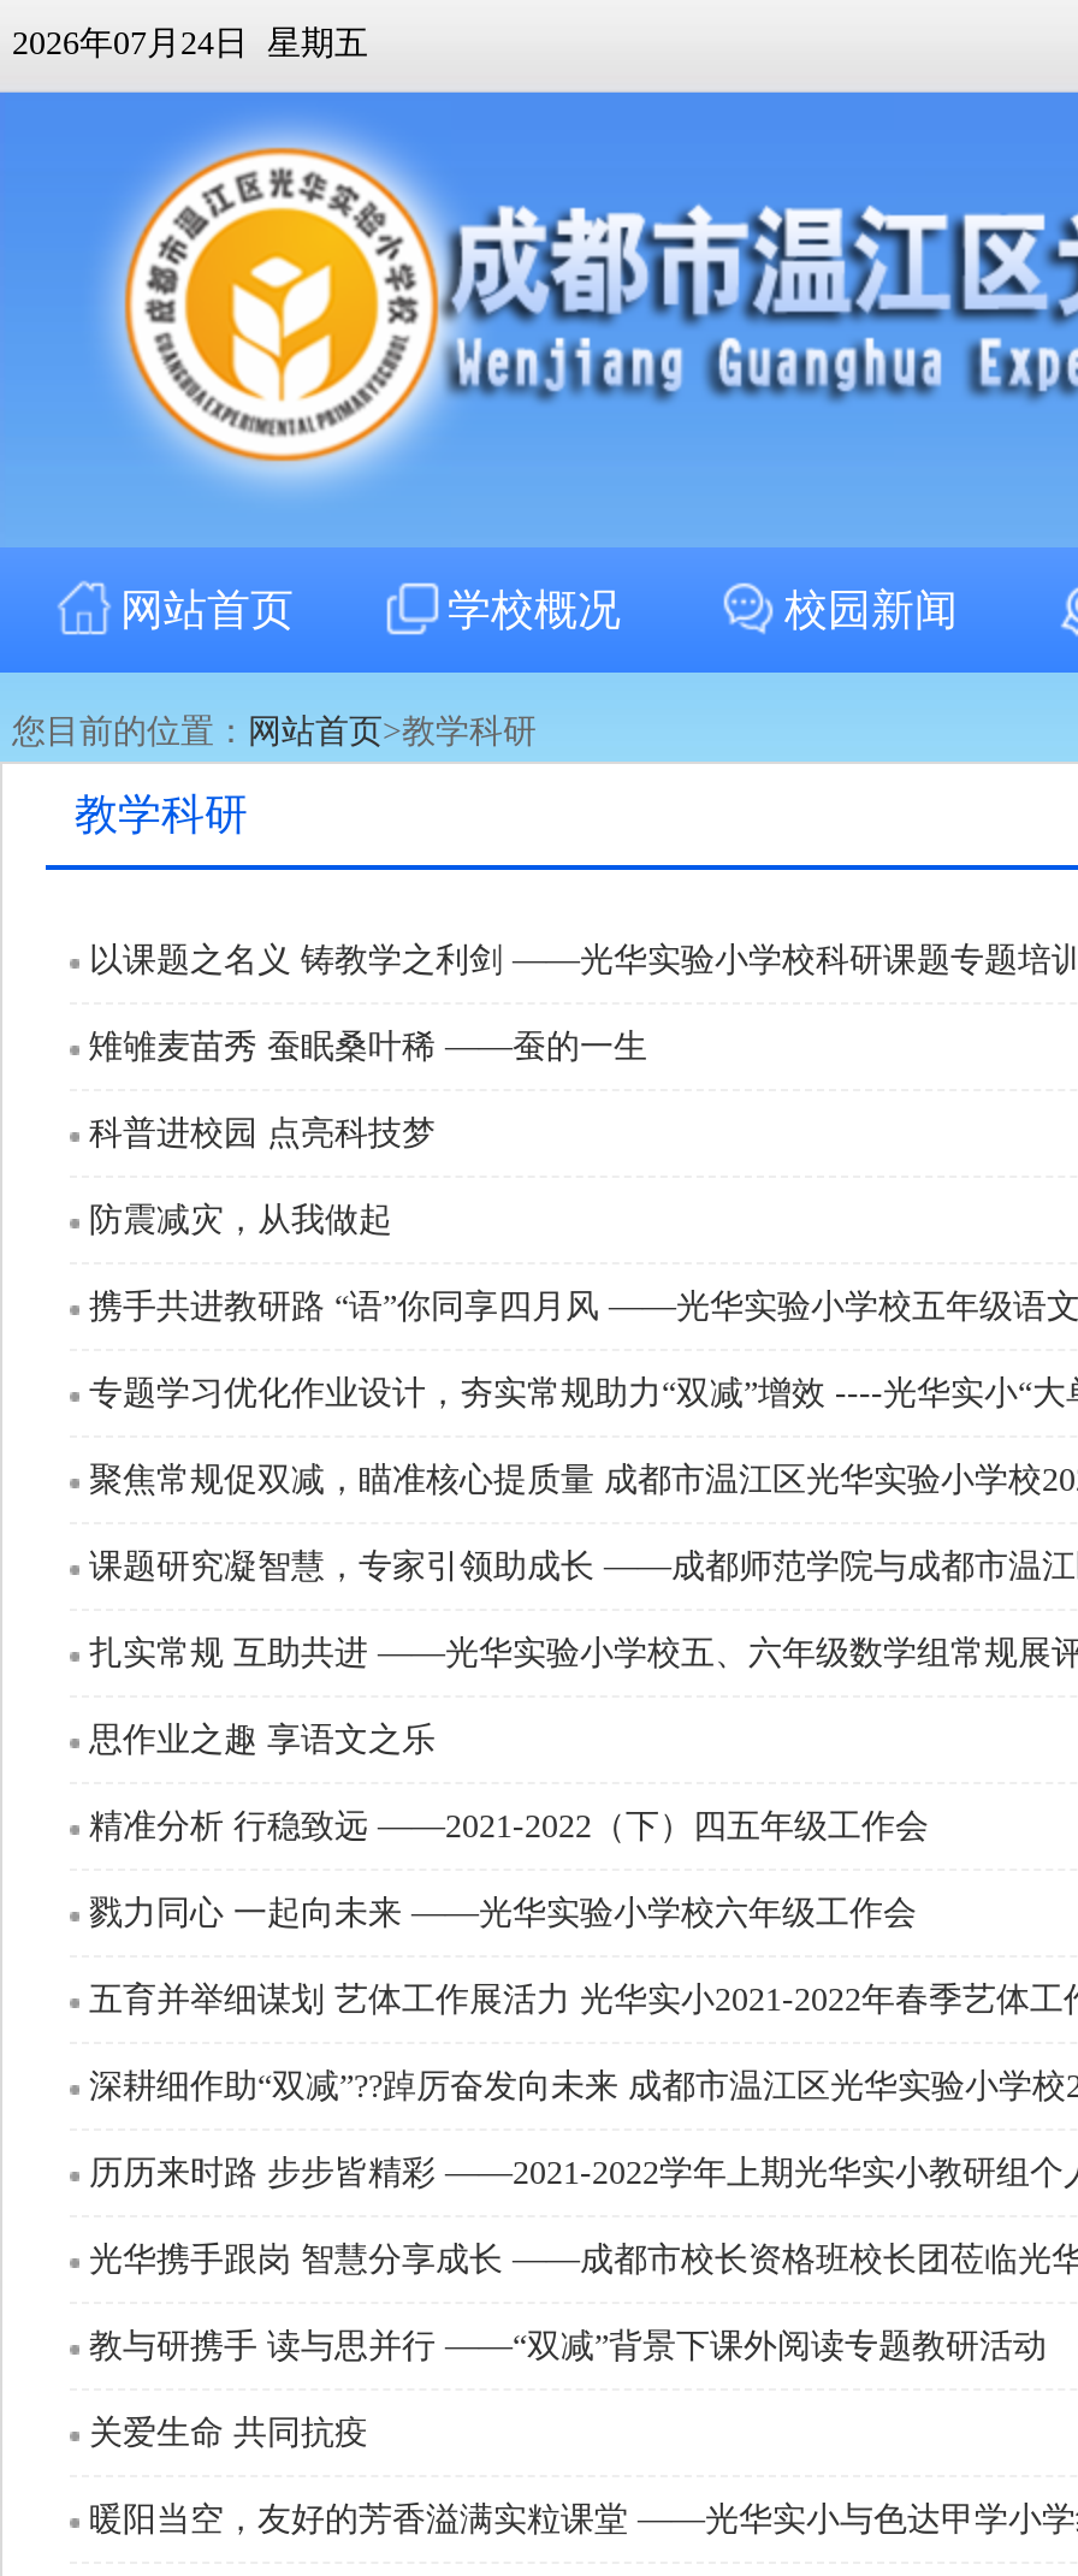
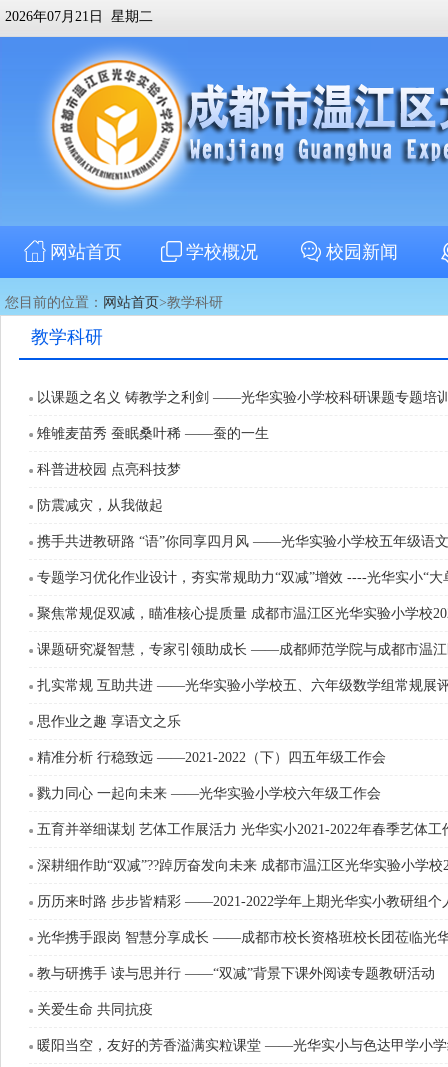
- 2026年07月24日 星期五
+ 2026年07月21日 星期二
